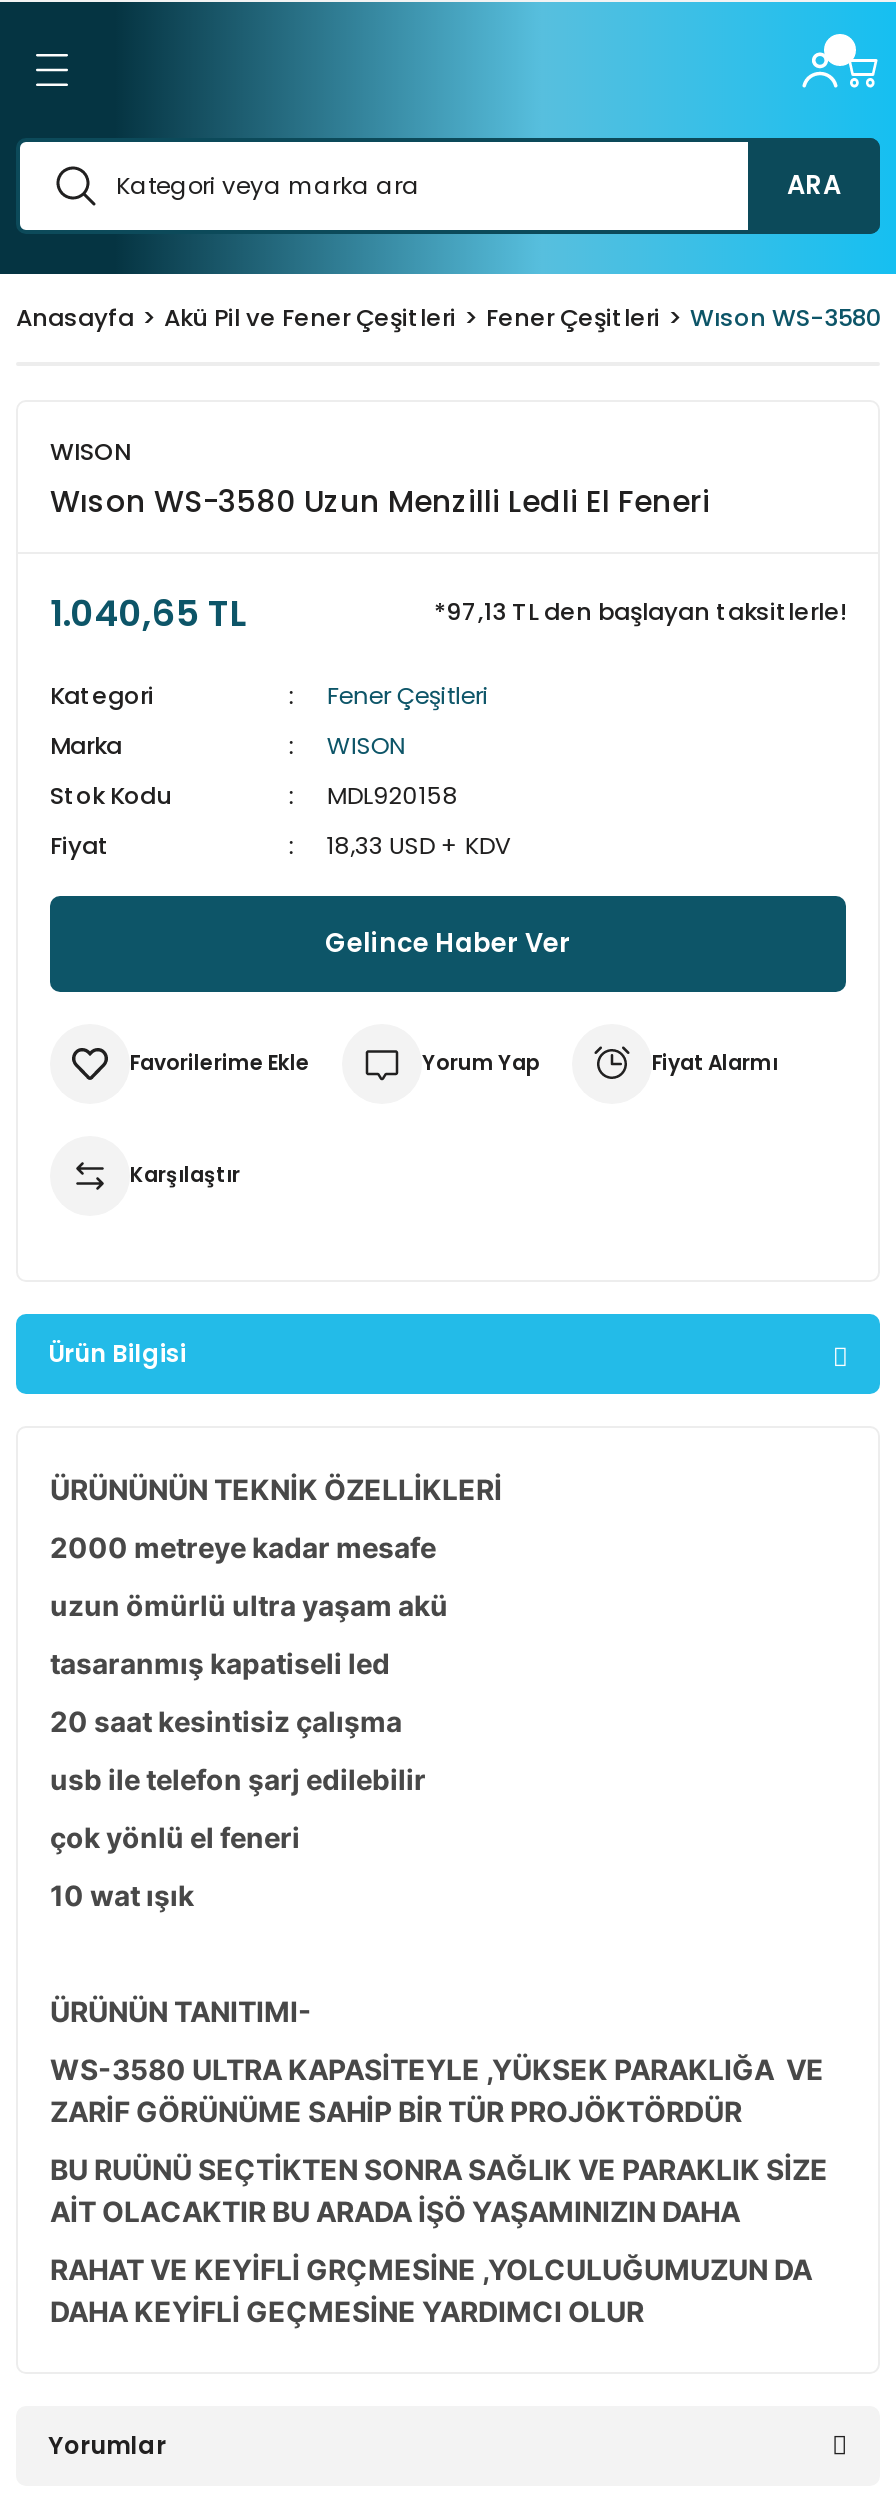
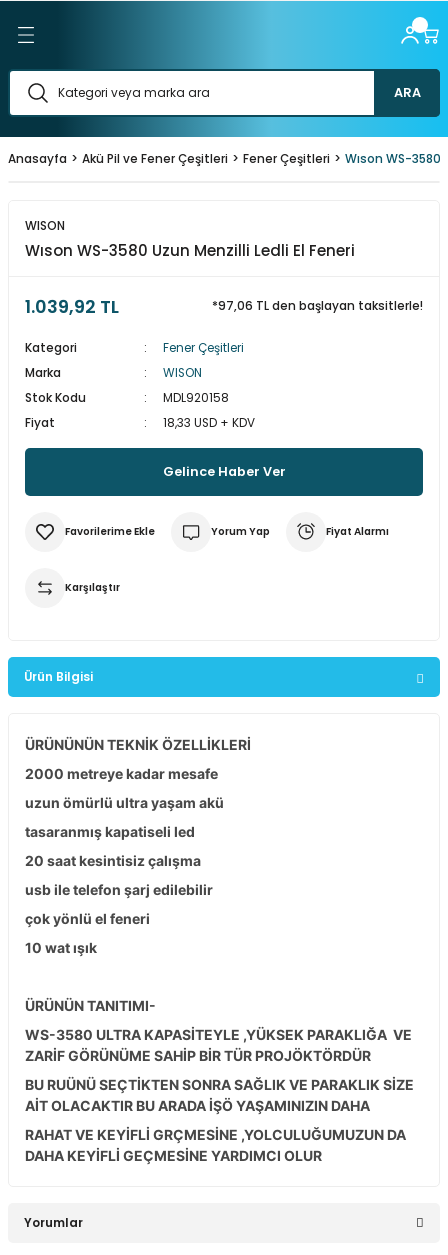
- 1.040,65 TL
+ 1.039,92 TL

- *97,13 TL den başlayan taksitlerle!
+ *97,06 TL den başlayan taksitlerle!
